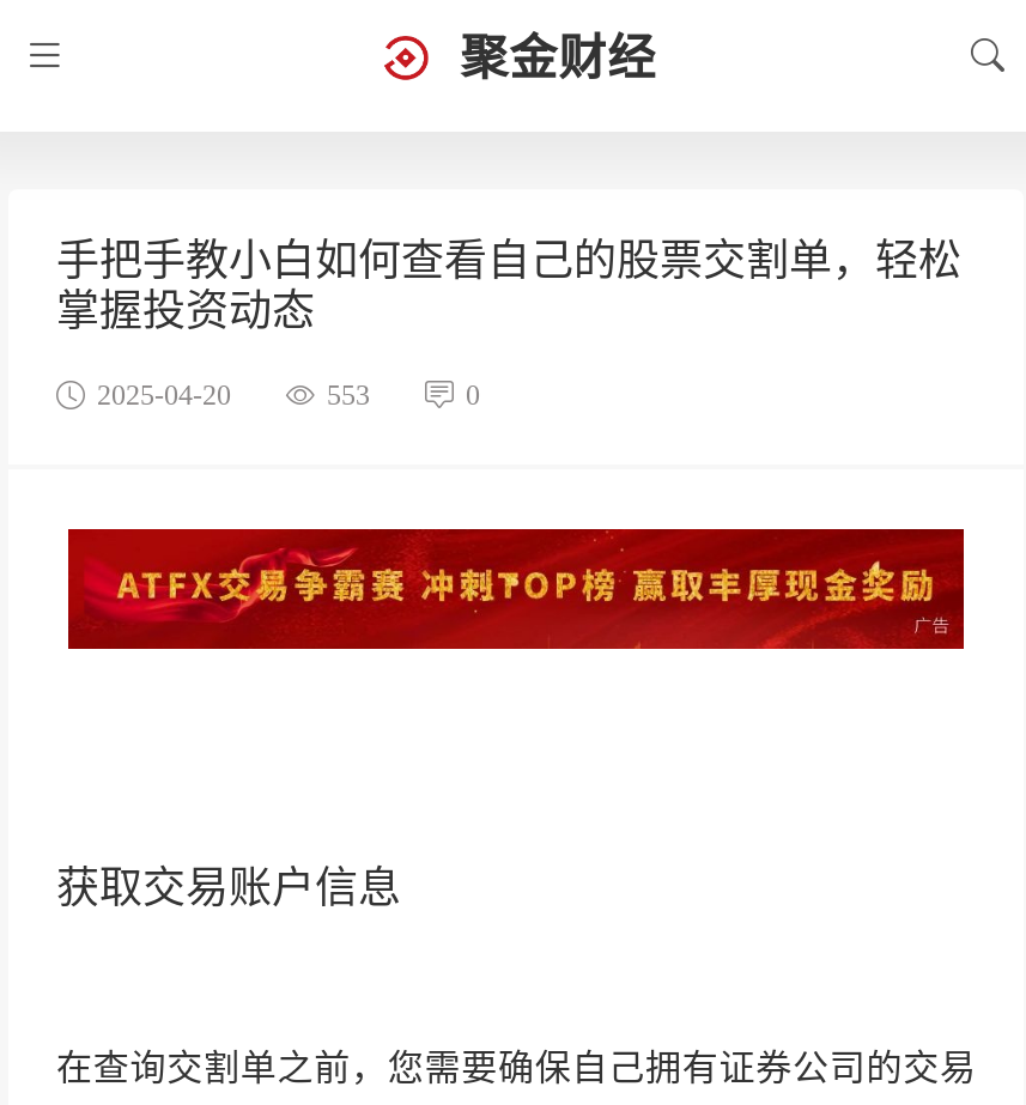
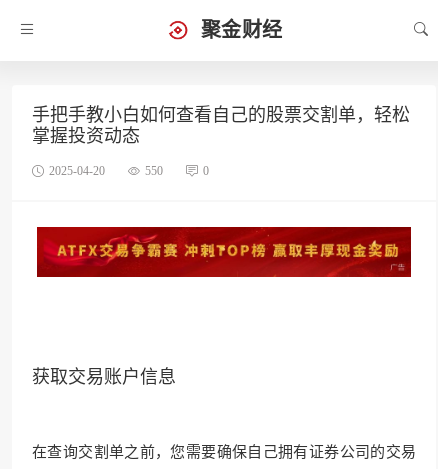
- 553
+ 550
